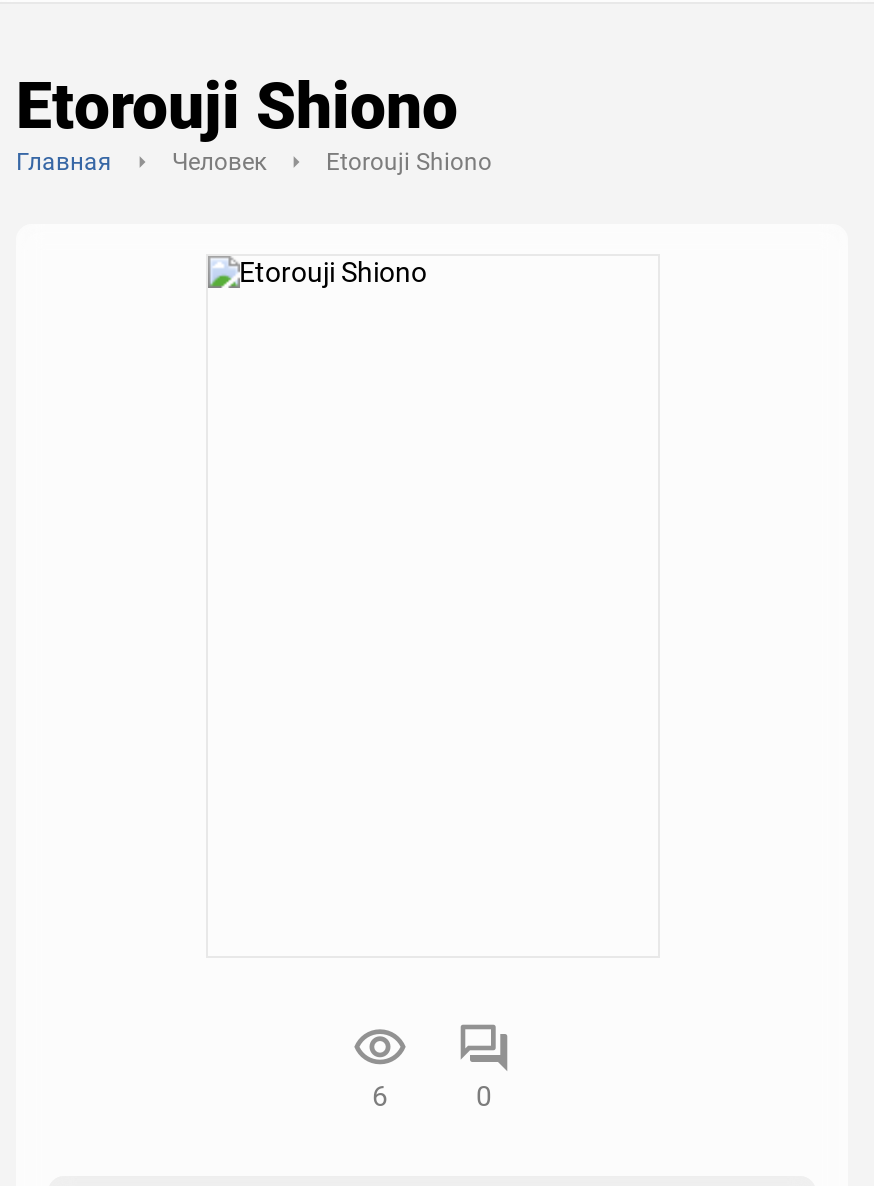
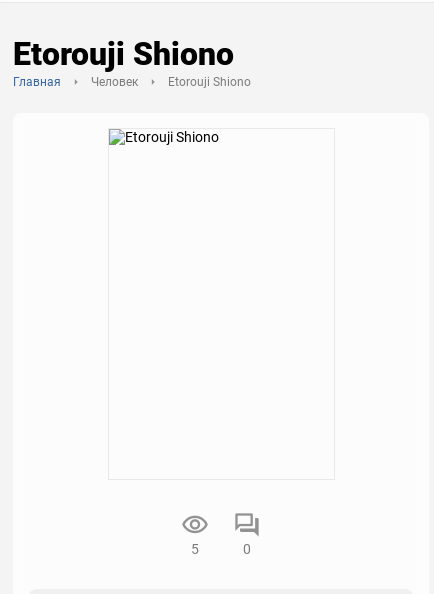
- 6
+ 5
